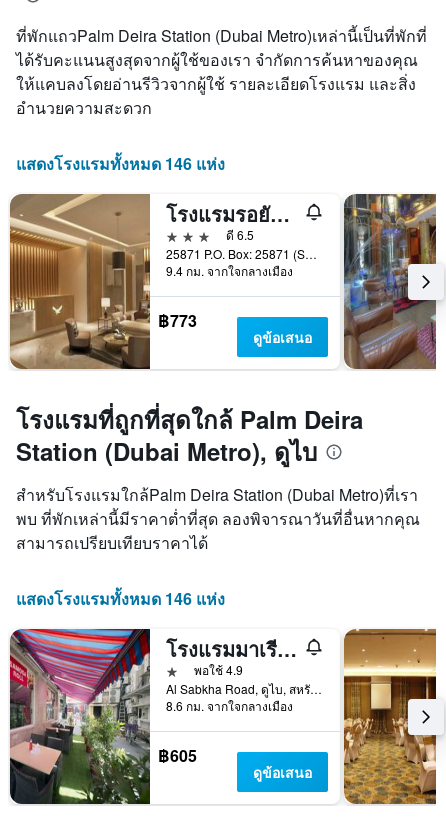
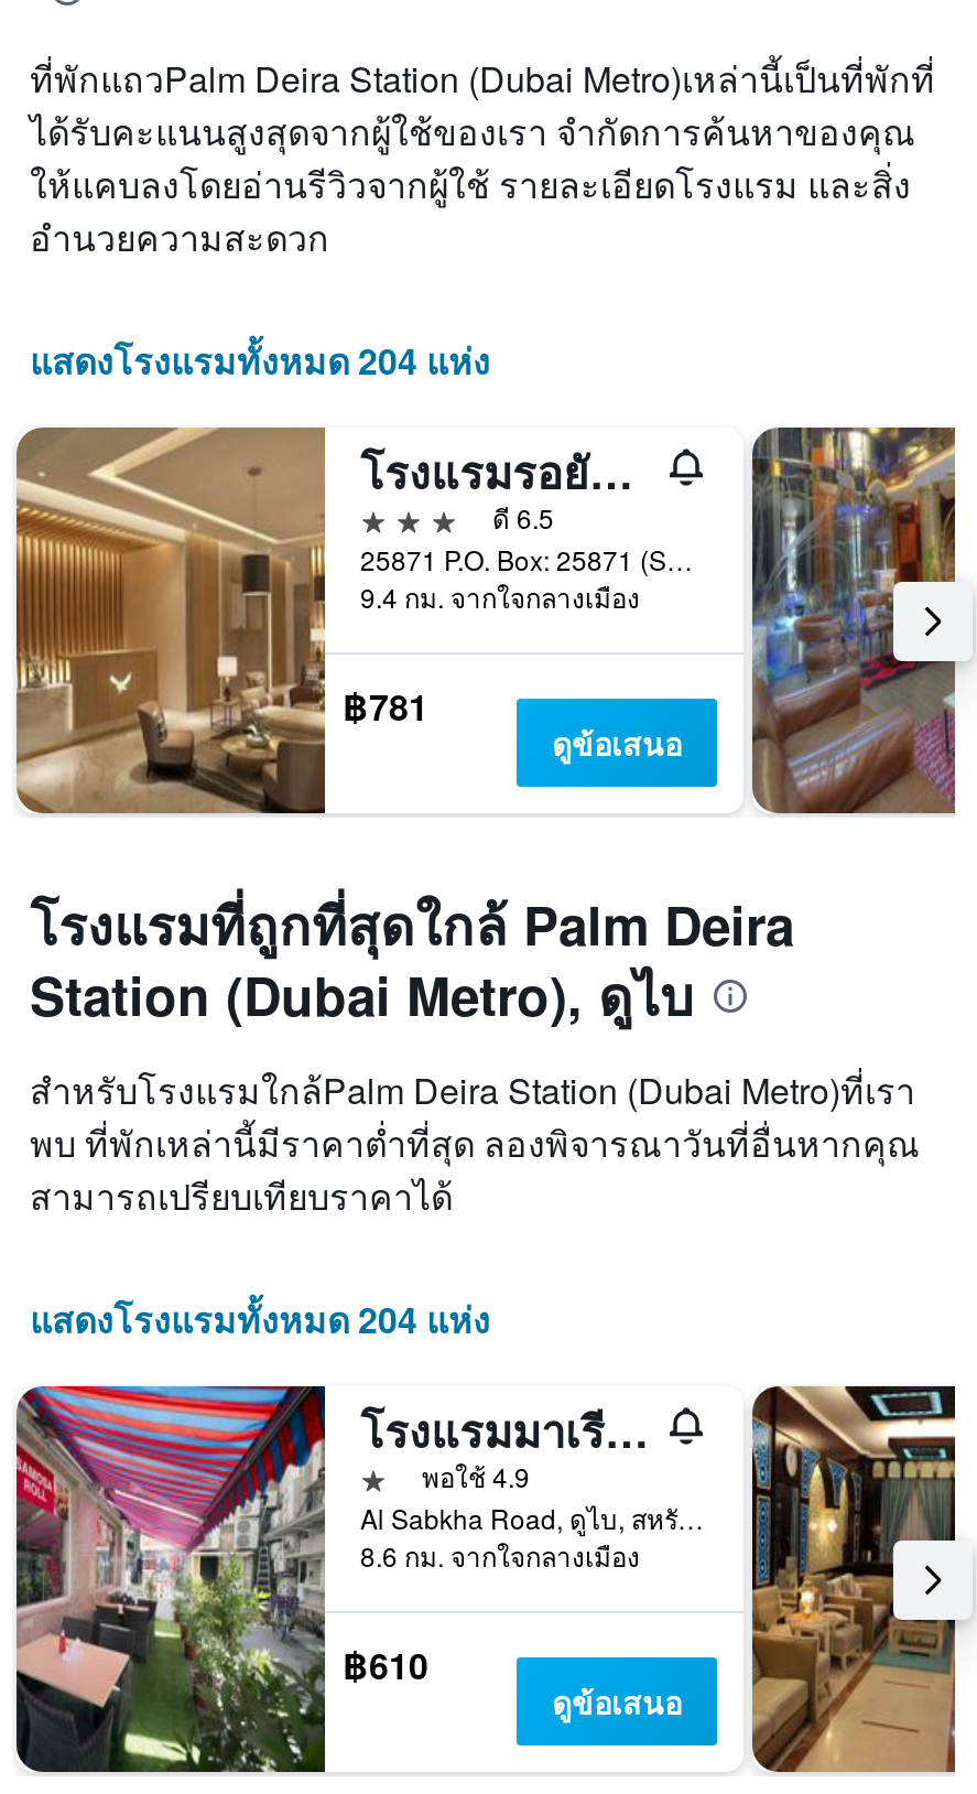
- แสดงโรงแรมทั้งหมด 146 แห่ง
+ แสดงโรงแรมทั้งหมด 204 แห่ง

- ฿773
+ ฿781

- แสดงโรงแรมทั้งหมด 146 แห่ง
+ แสดงโรงแรมทั้งหมด 204 แห่ง

- [image]
+ [image]

- ฿605
+ ฿610
